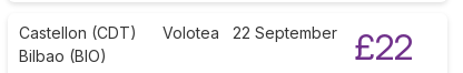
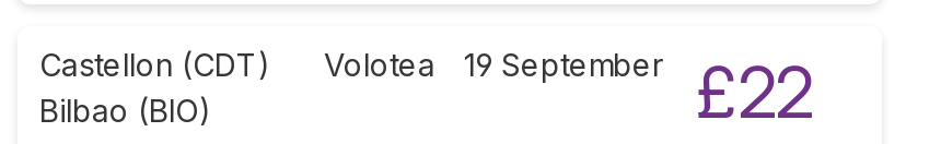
- Castellon (CDT) Volotea 22 September £22
+ Castellon (CDT) Volotea 19 September £22
